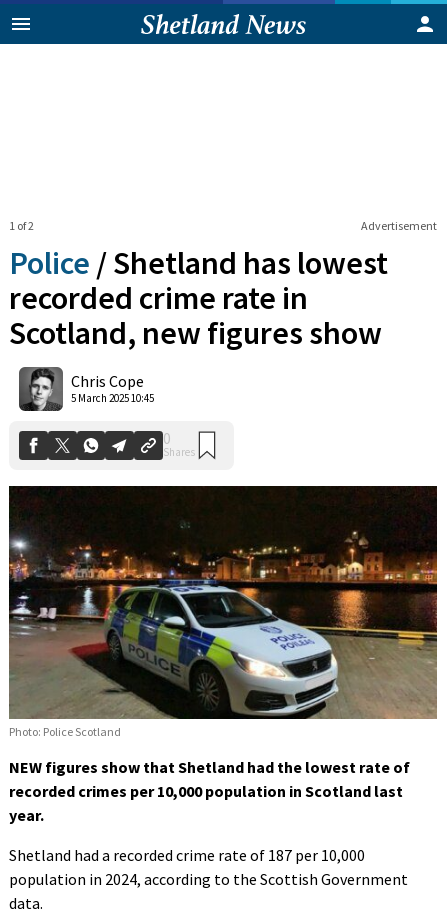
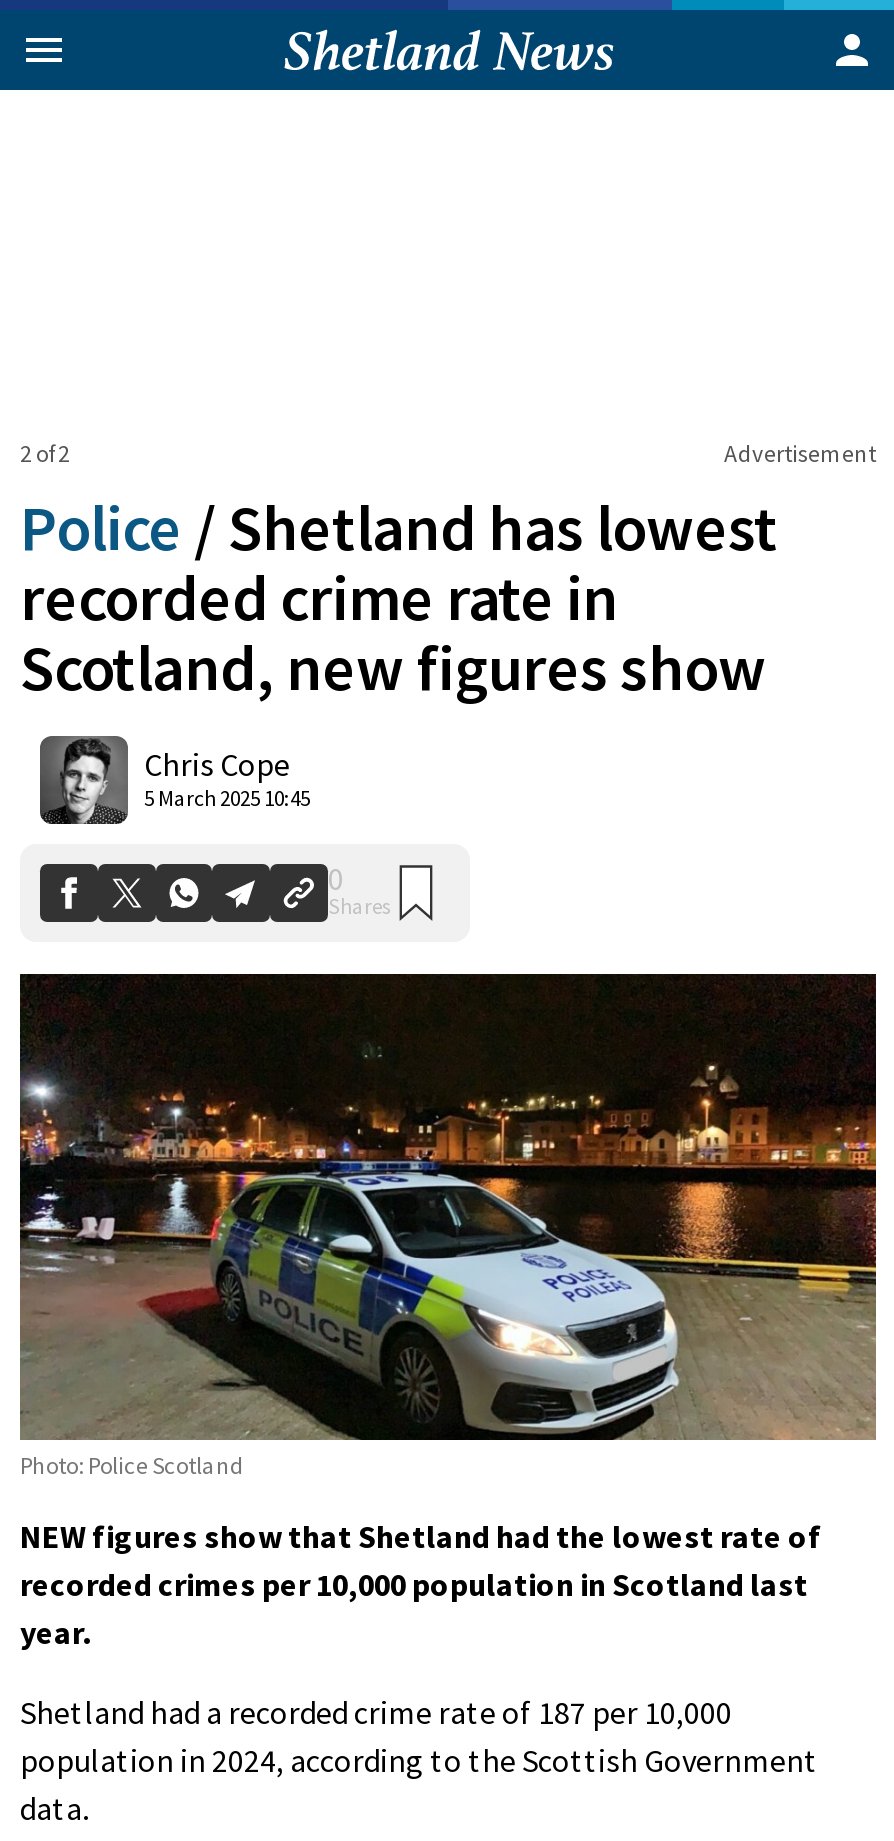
- 1 of 2
+ 2 of 2
